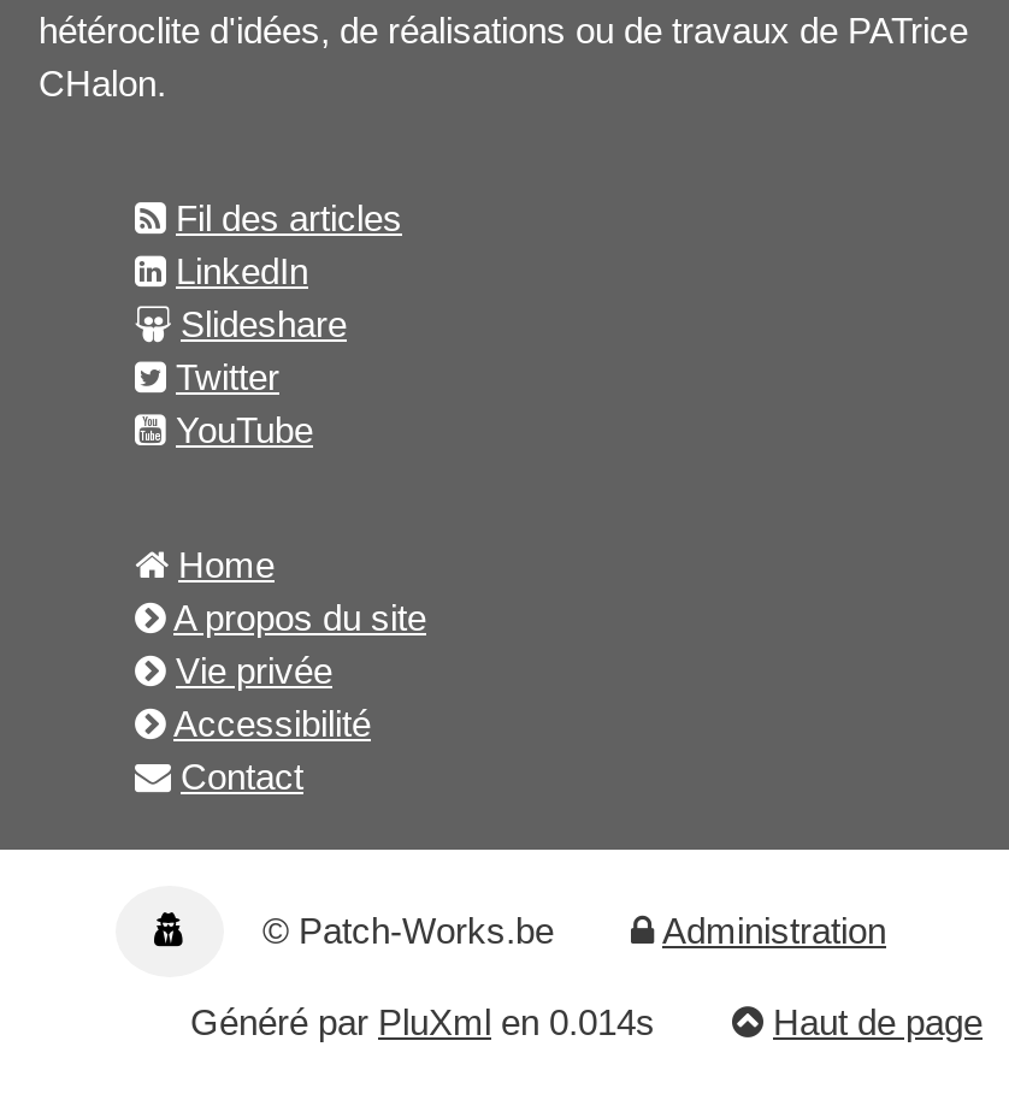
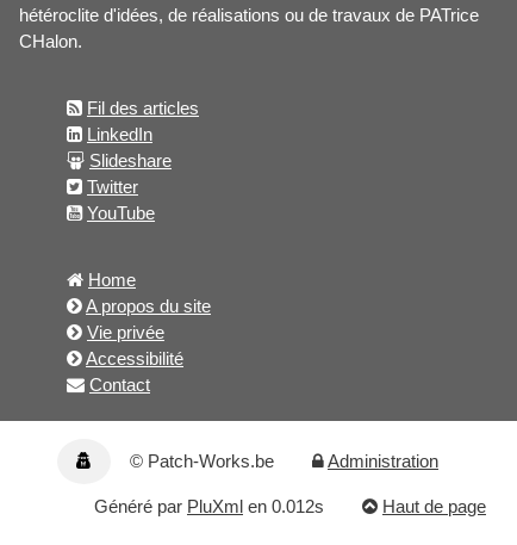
- Généré par PluXml en 0.014s
+ Généré par PluXml en 0.012s
